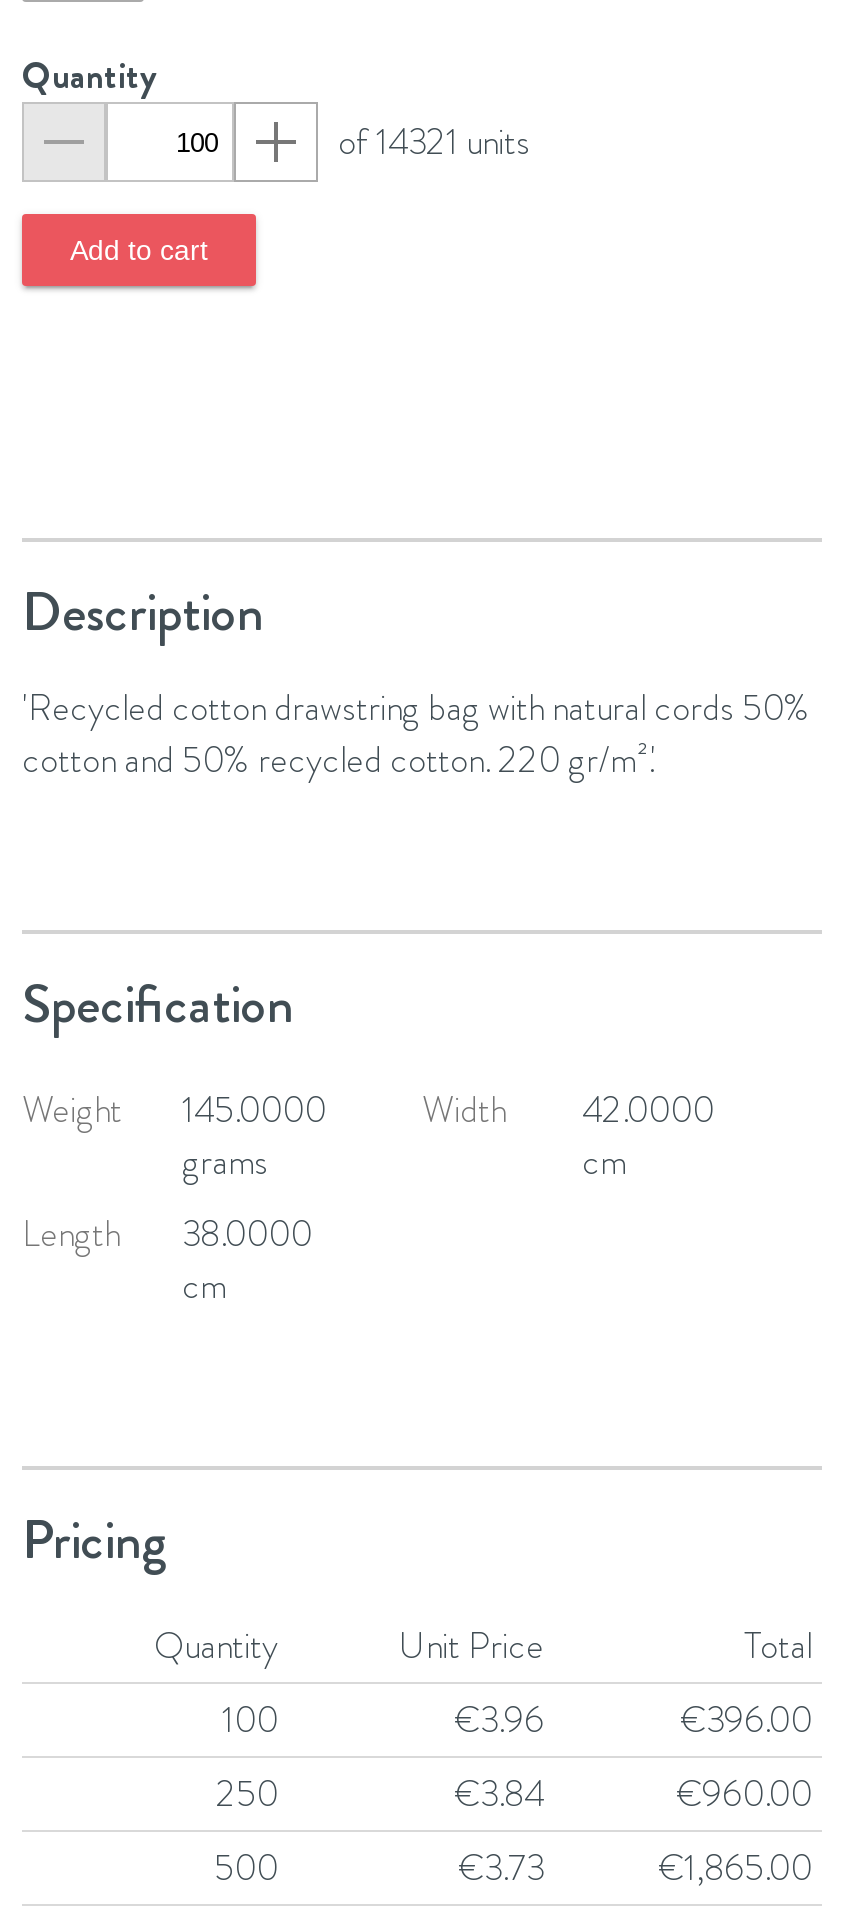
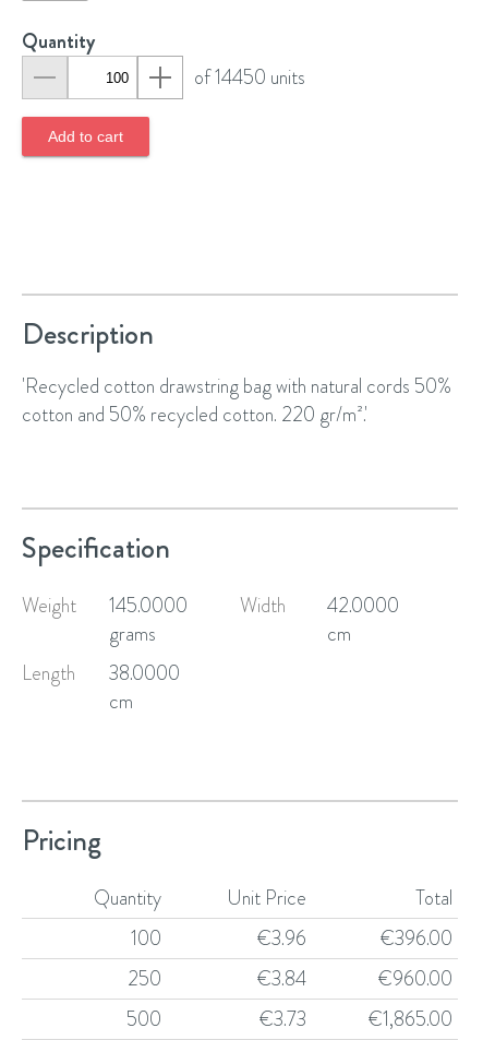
- of 14321 units
+ of 14450 units
